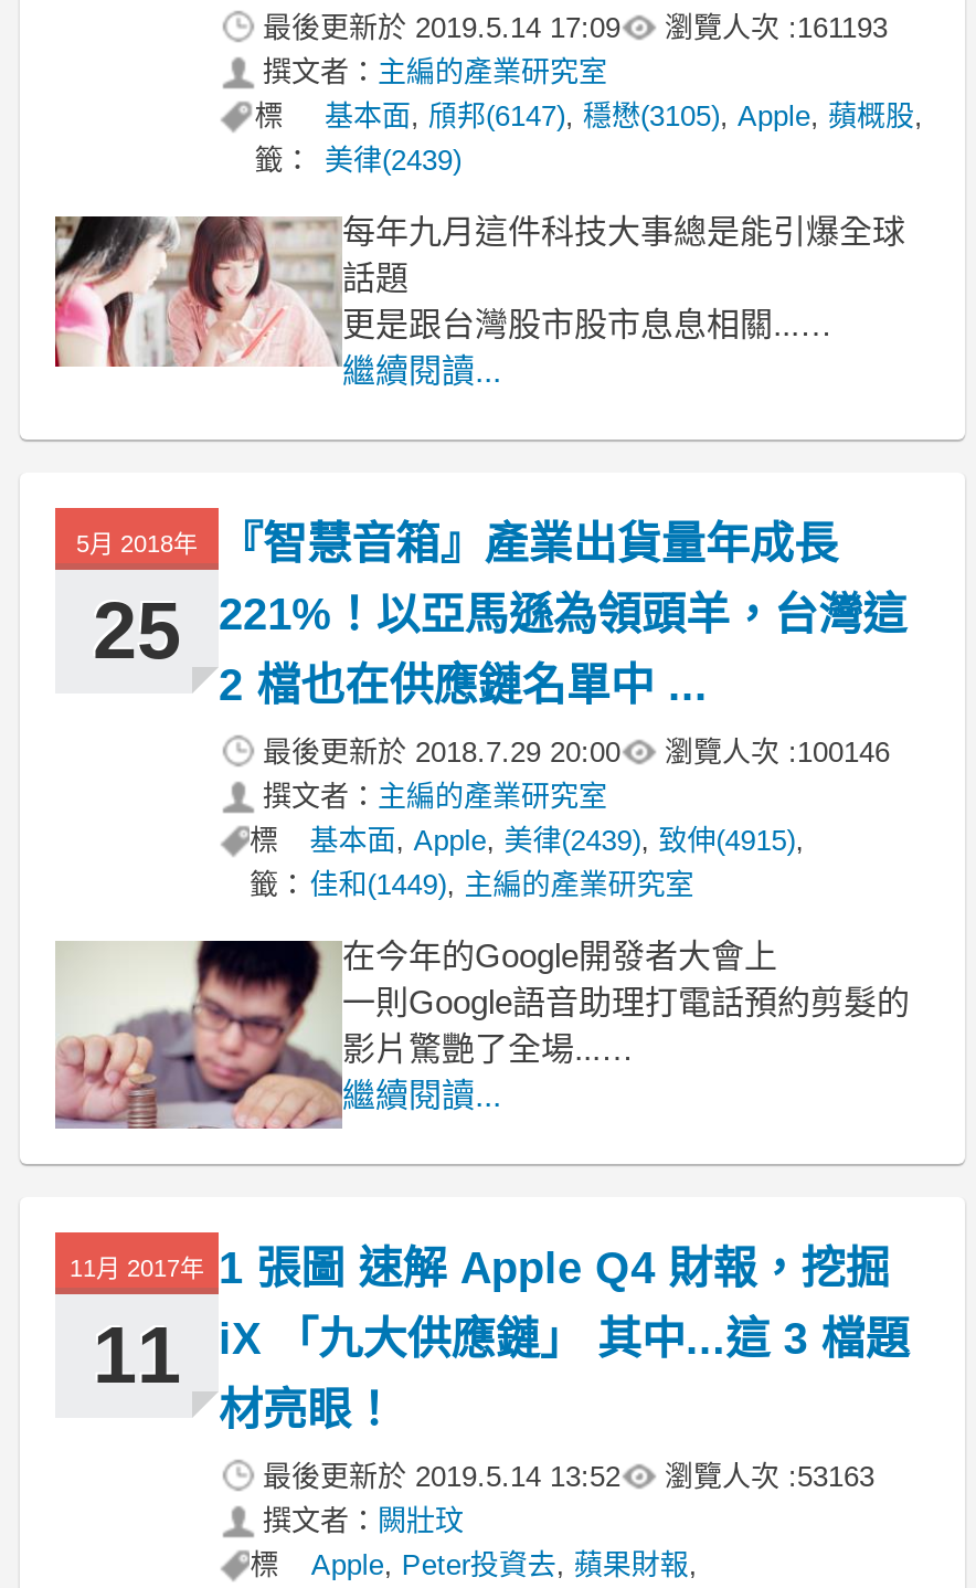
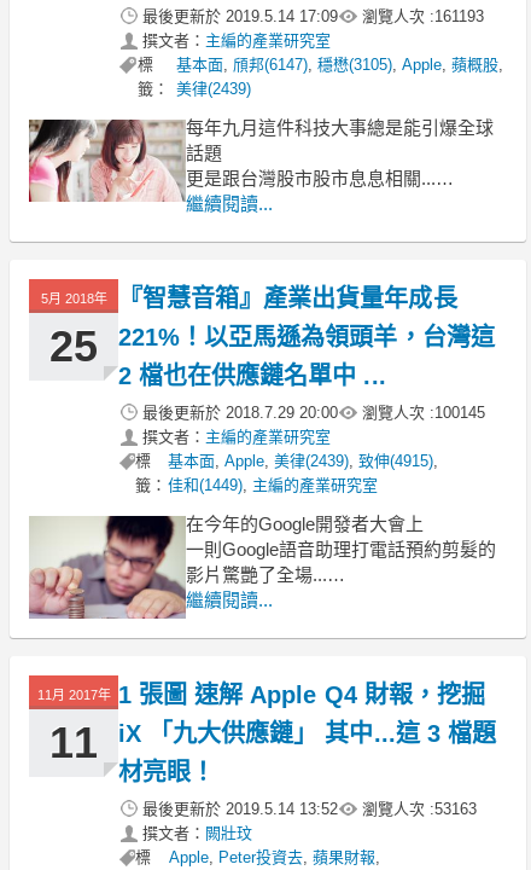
- 最後更新於2018.7.29 20:00 瀏覽人次 : 100146
+ 最後更新於2018.7.29 20:00 瀏覽人次 : 100145
